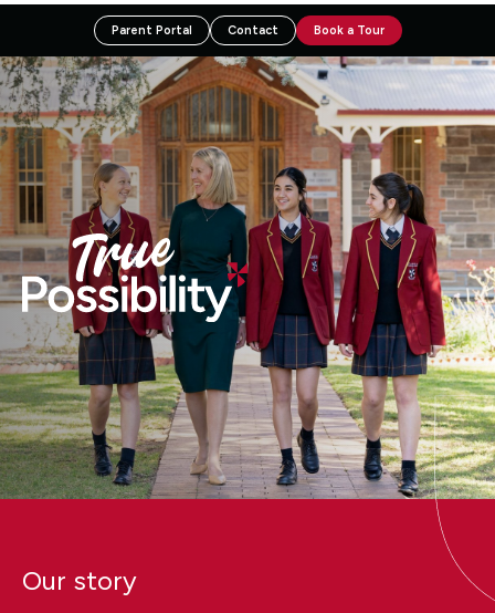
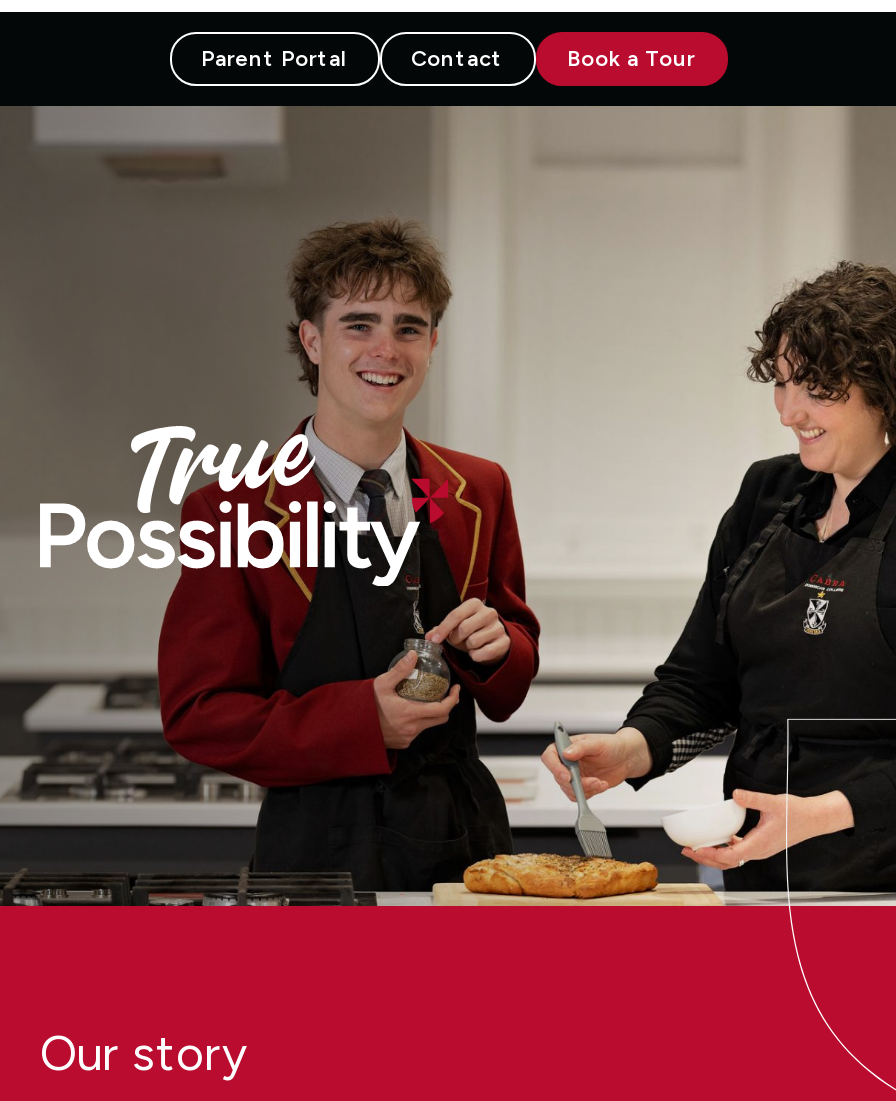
- [image]
+ [image]
